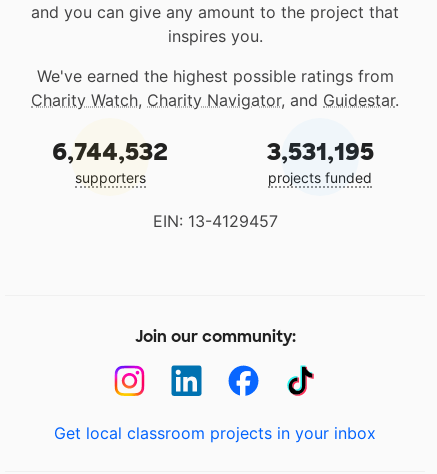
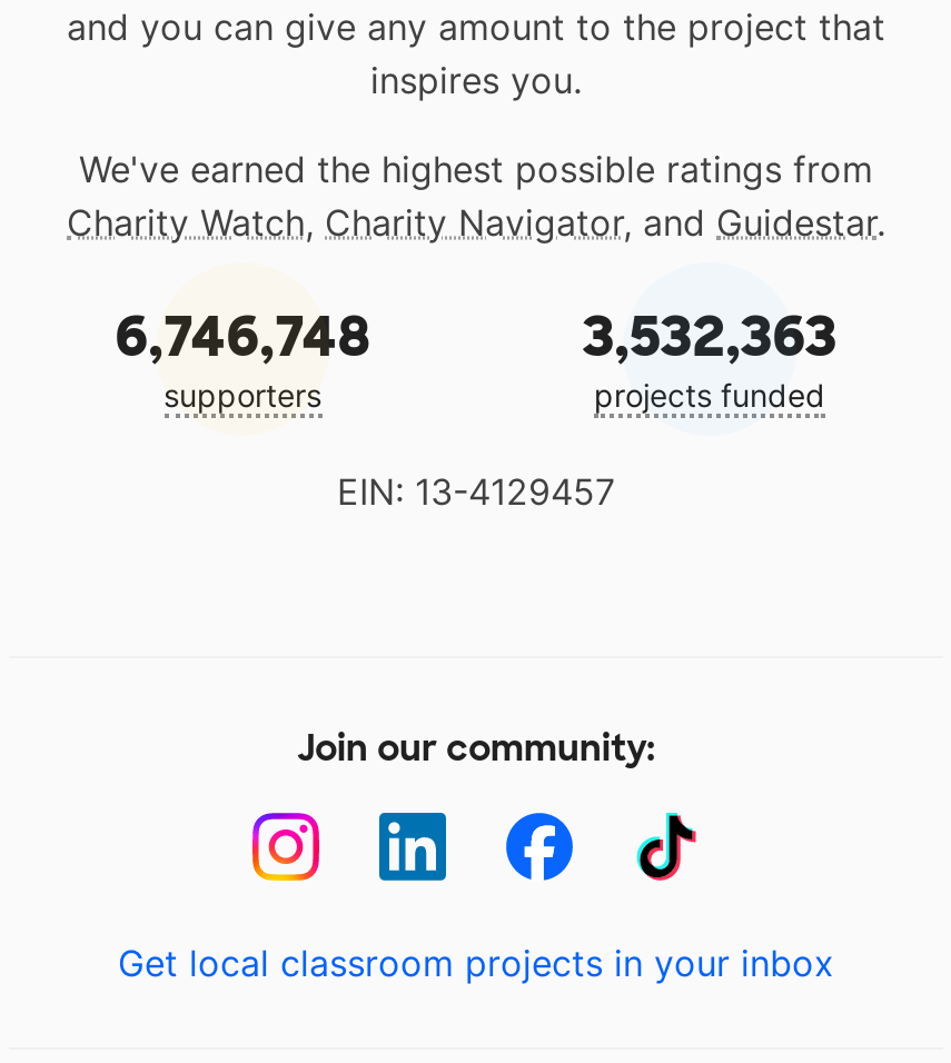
- 6,744,532
+ 6,746,748

- 3,531,195
+ 3,532,363
